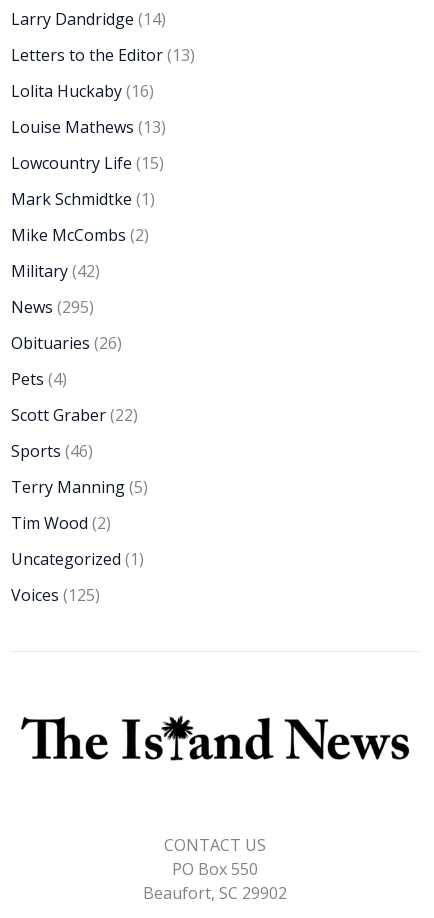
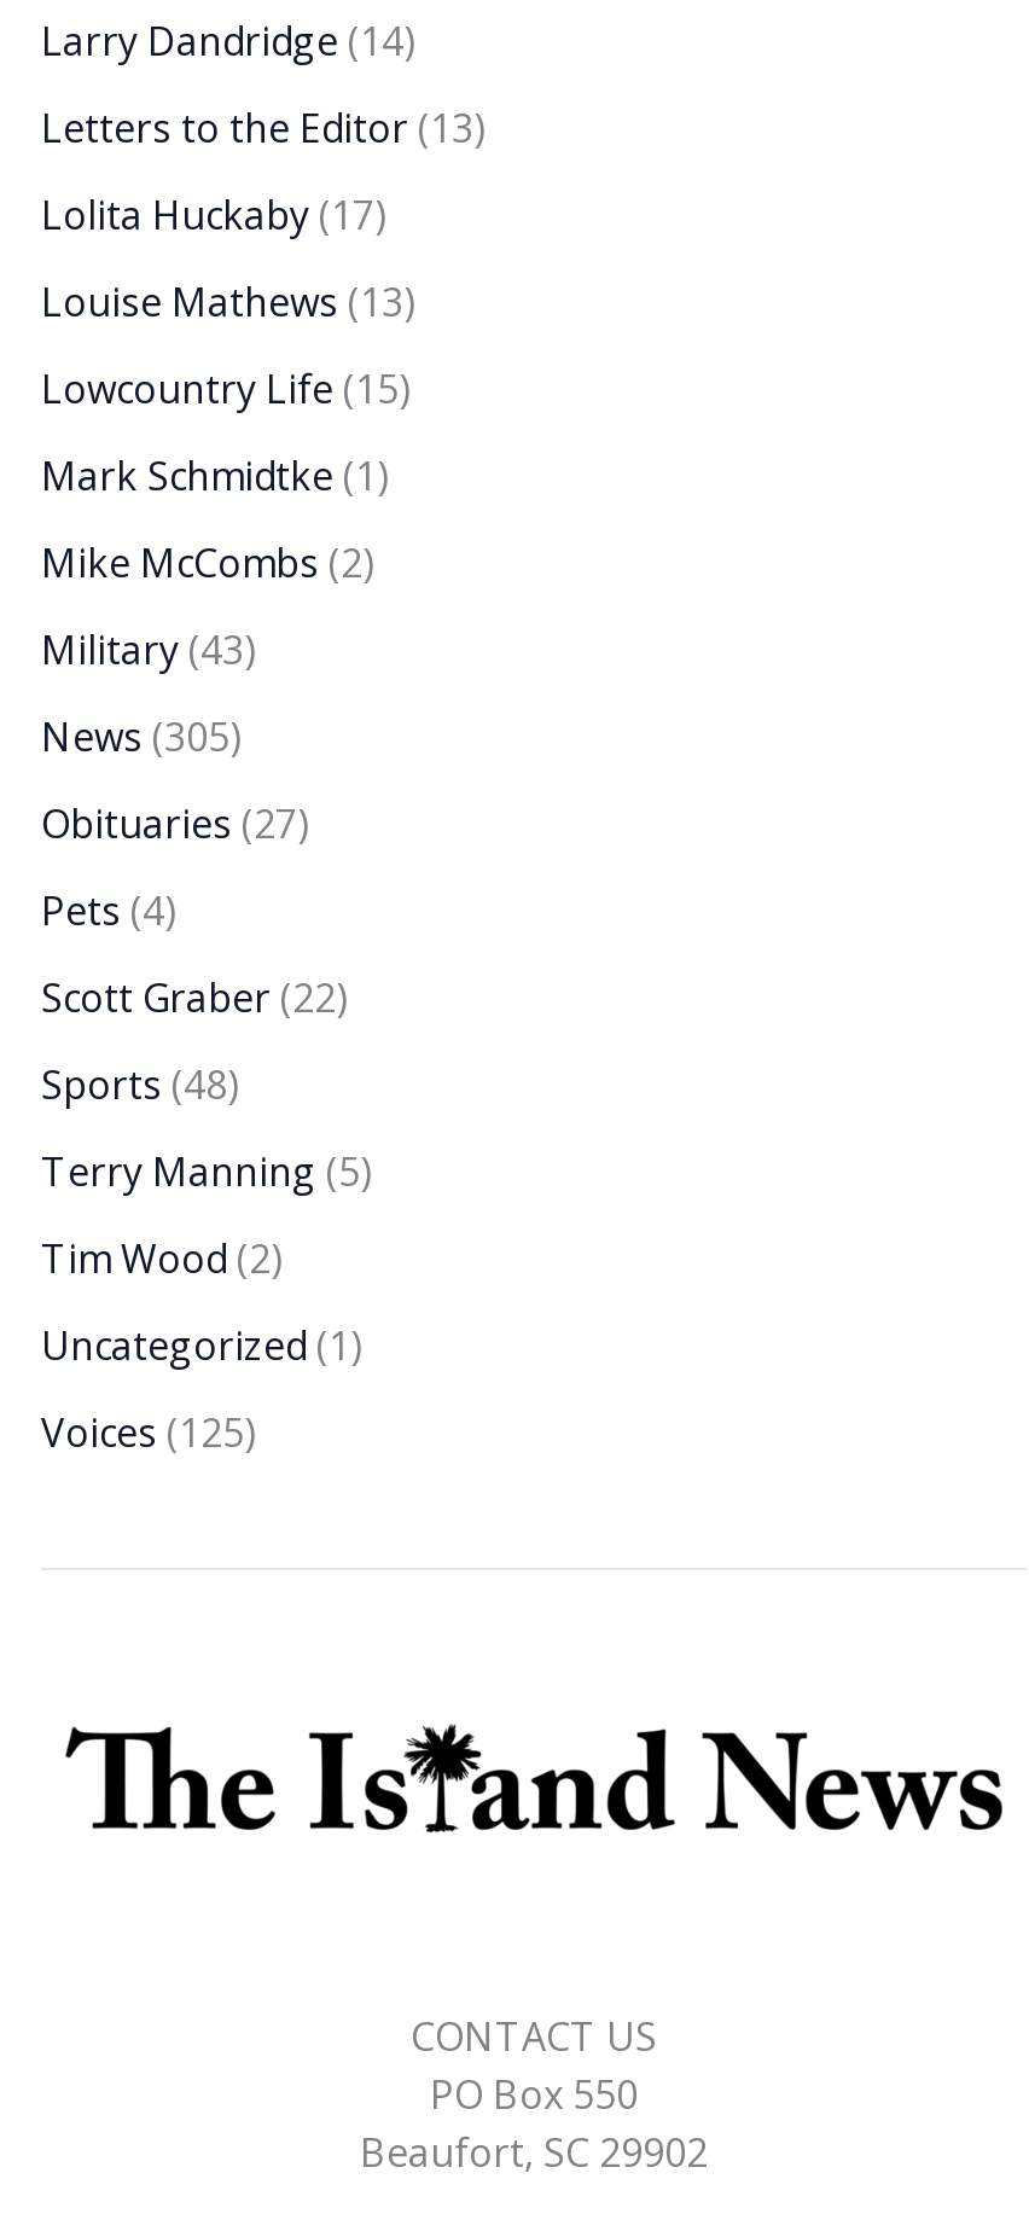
- Lolita Huckaby (16)
+ Lolita Huckaby (17)

- Military (42)
+ Military (43)

- News (295)
+ News (305)

- Obituaries (26)
+ Obituaries (27)

- Sports (46)
+ Sports (48)
